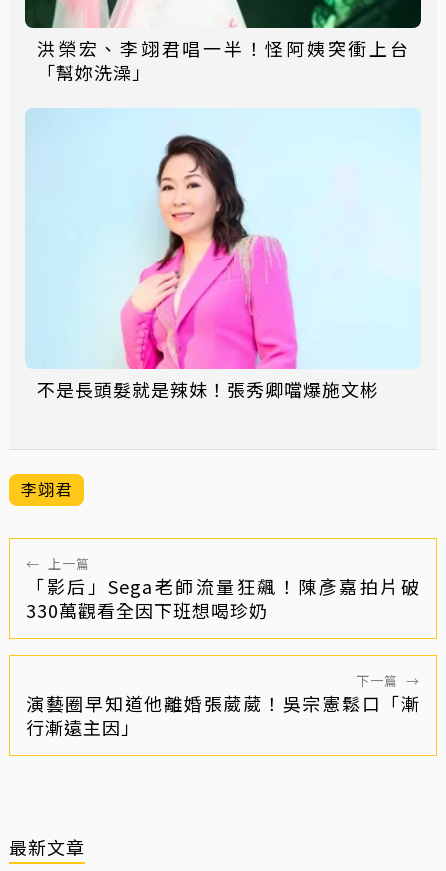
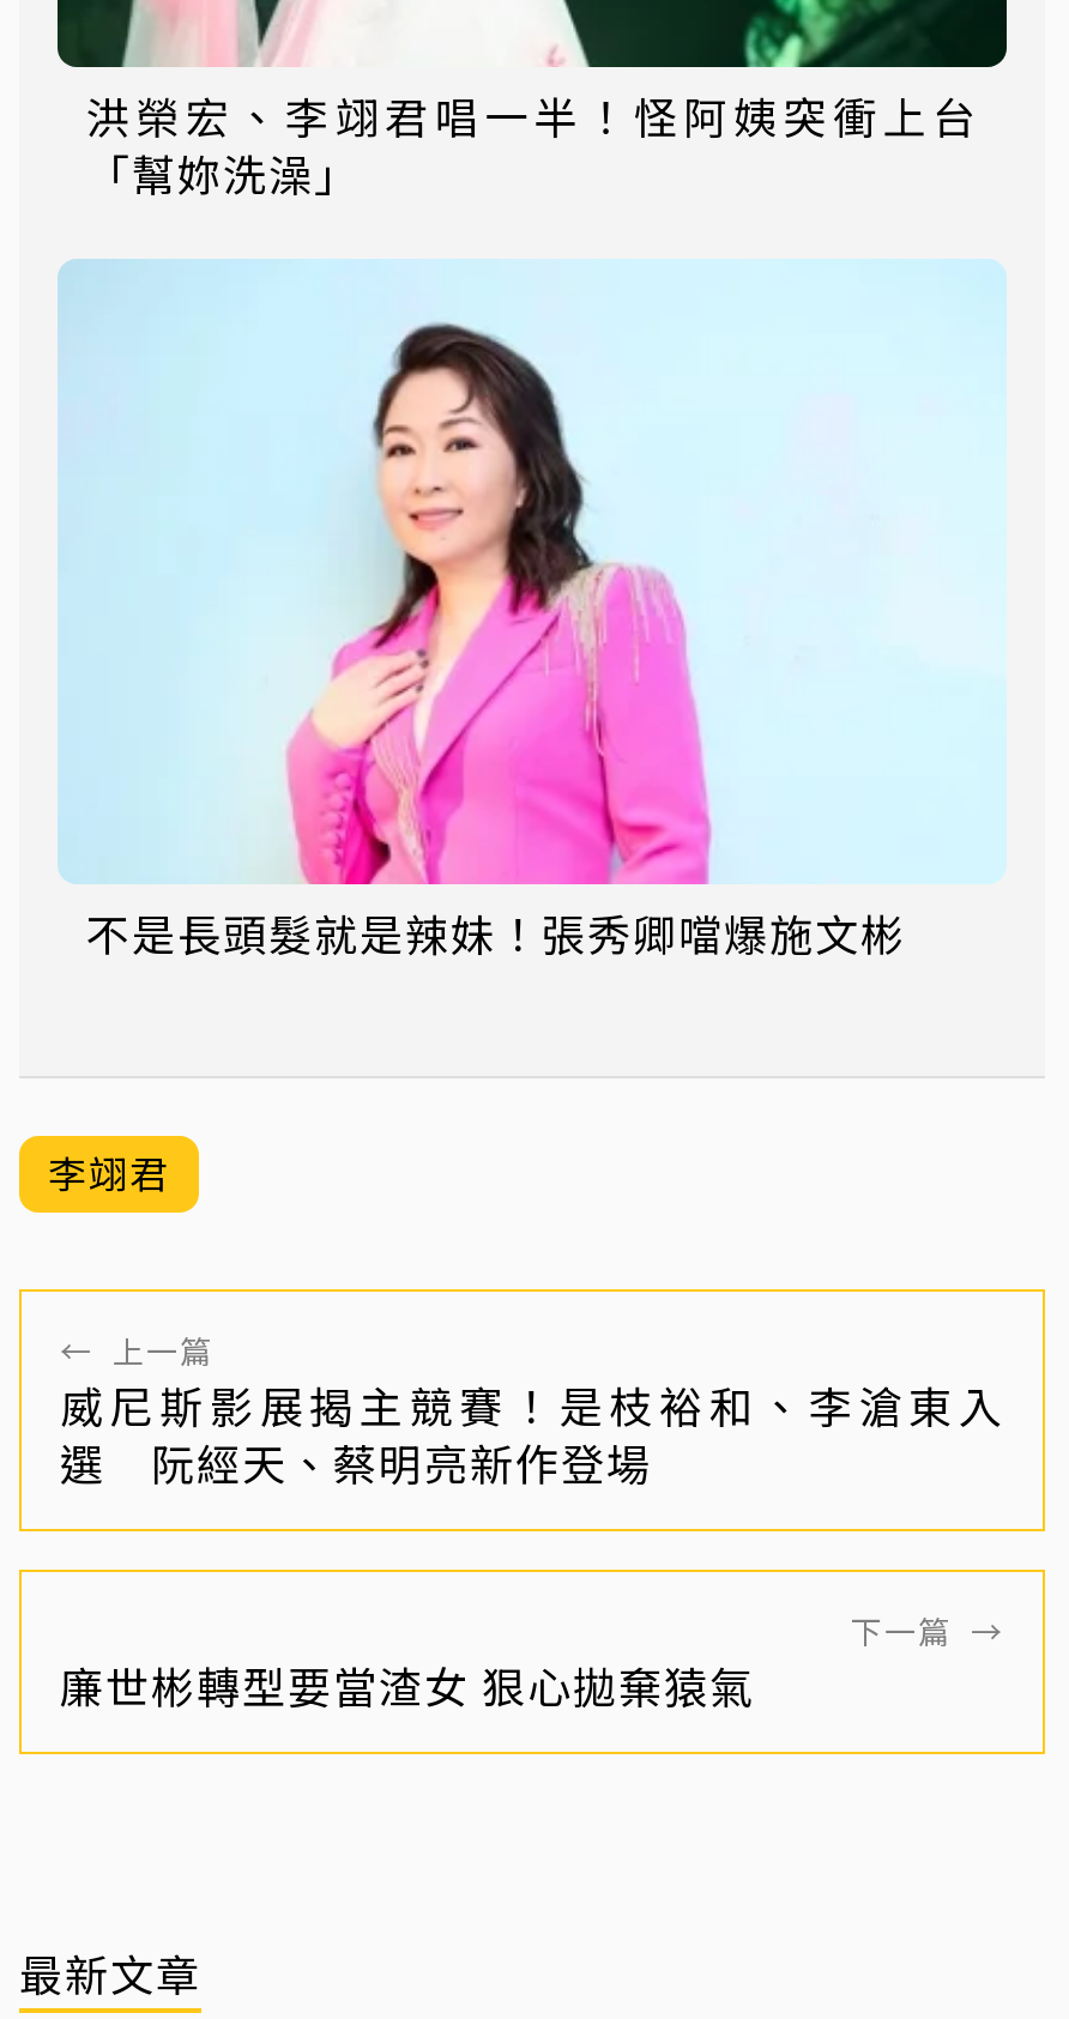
- 「影后」Sega老師流量狂飆！陳彥嘉拍片破
- 330萬觀看全因下班想喝珍奶
+ 威尼斯影展揭主競賽！是枝裕和、李滄東入
+ 選 阮經天、蔡明亮新作登場

- 演藝圈早知道他離婚張葳葳！吳宗憲鬆口「漸
- 行漸遠主因」
+ 廉世彬轉型要當渣女 狠心拋棄猿氣
